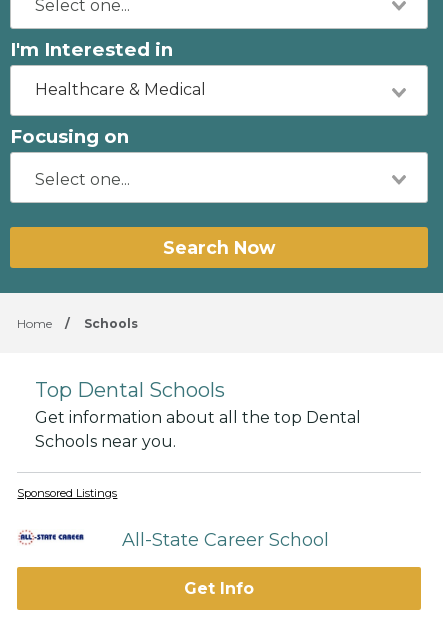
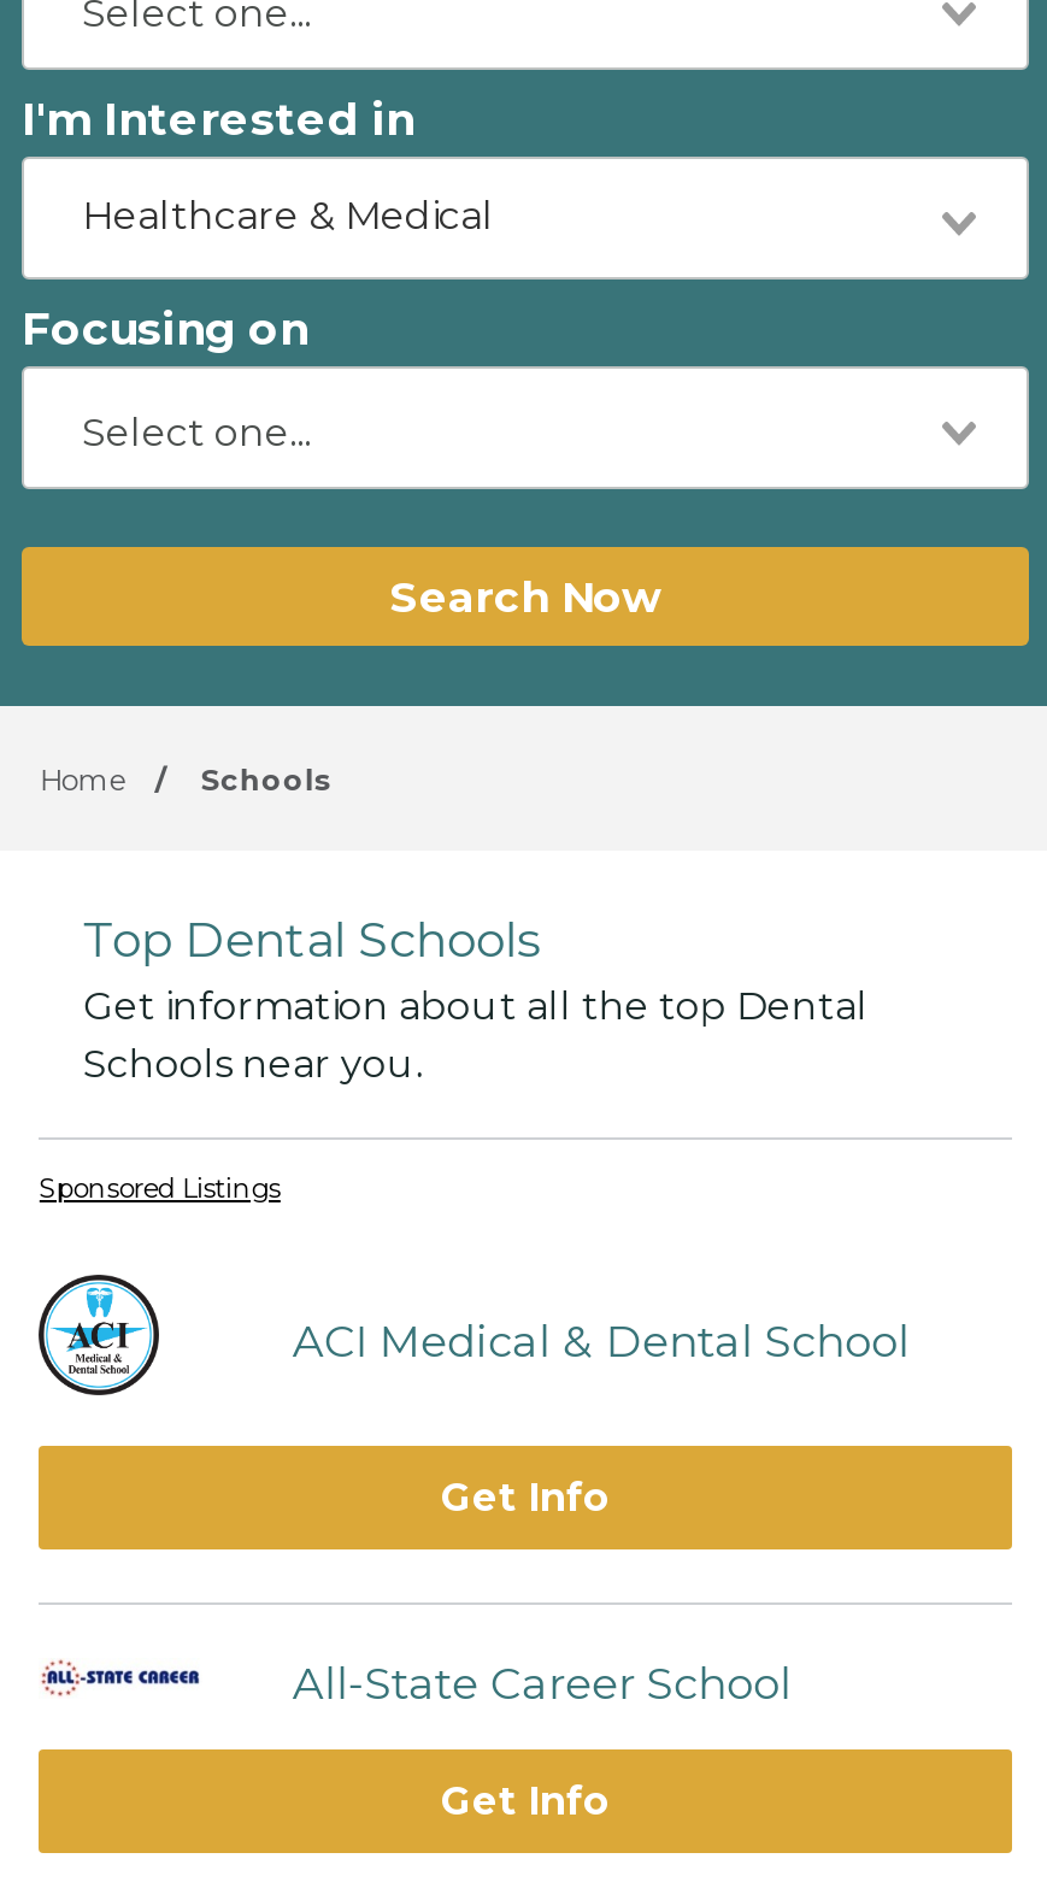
+ [image]

+ ACI Medical & Dental School
+ Get Info
